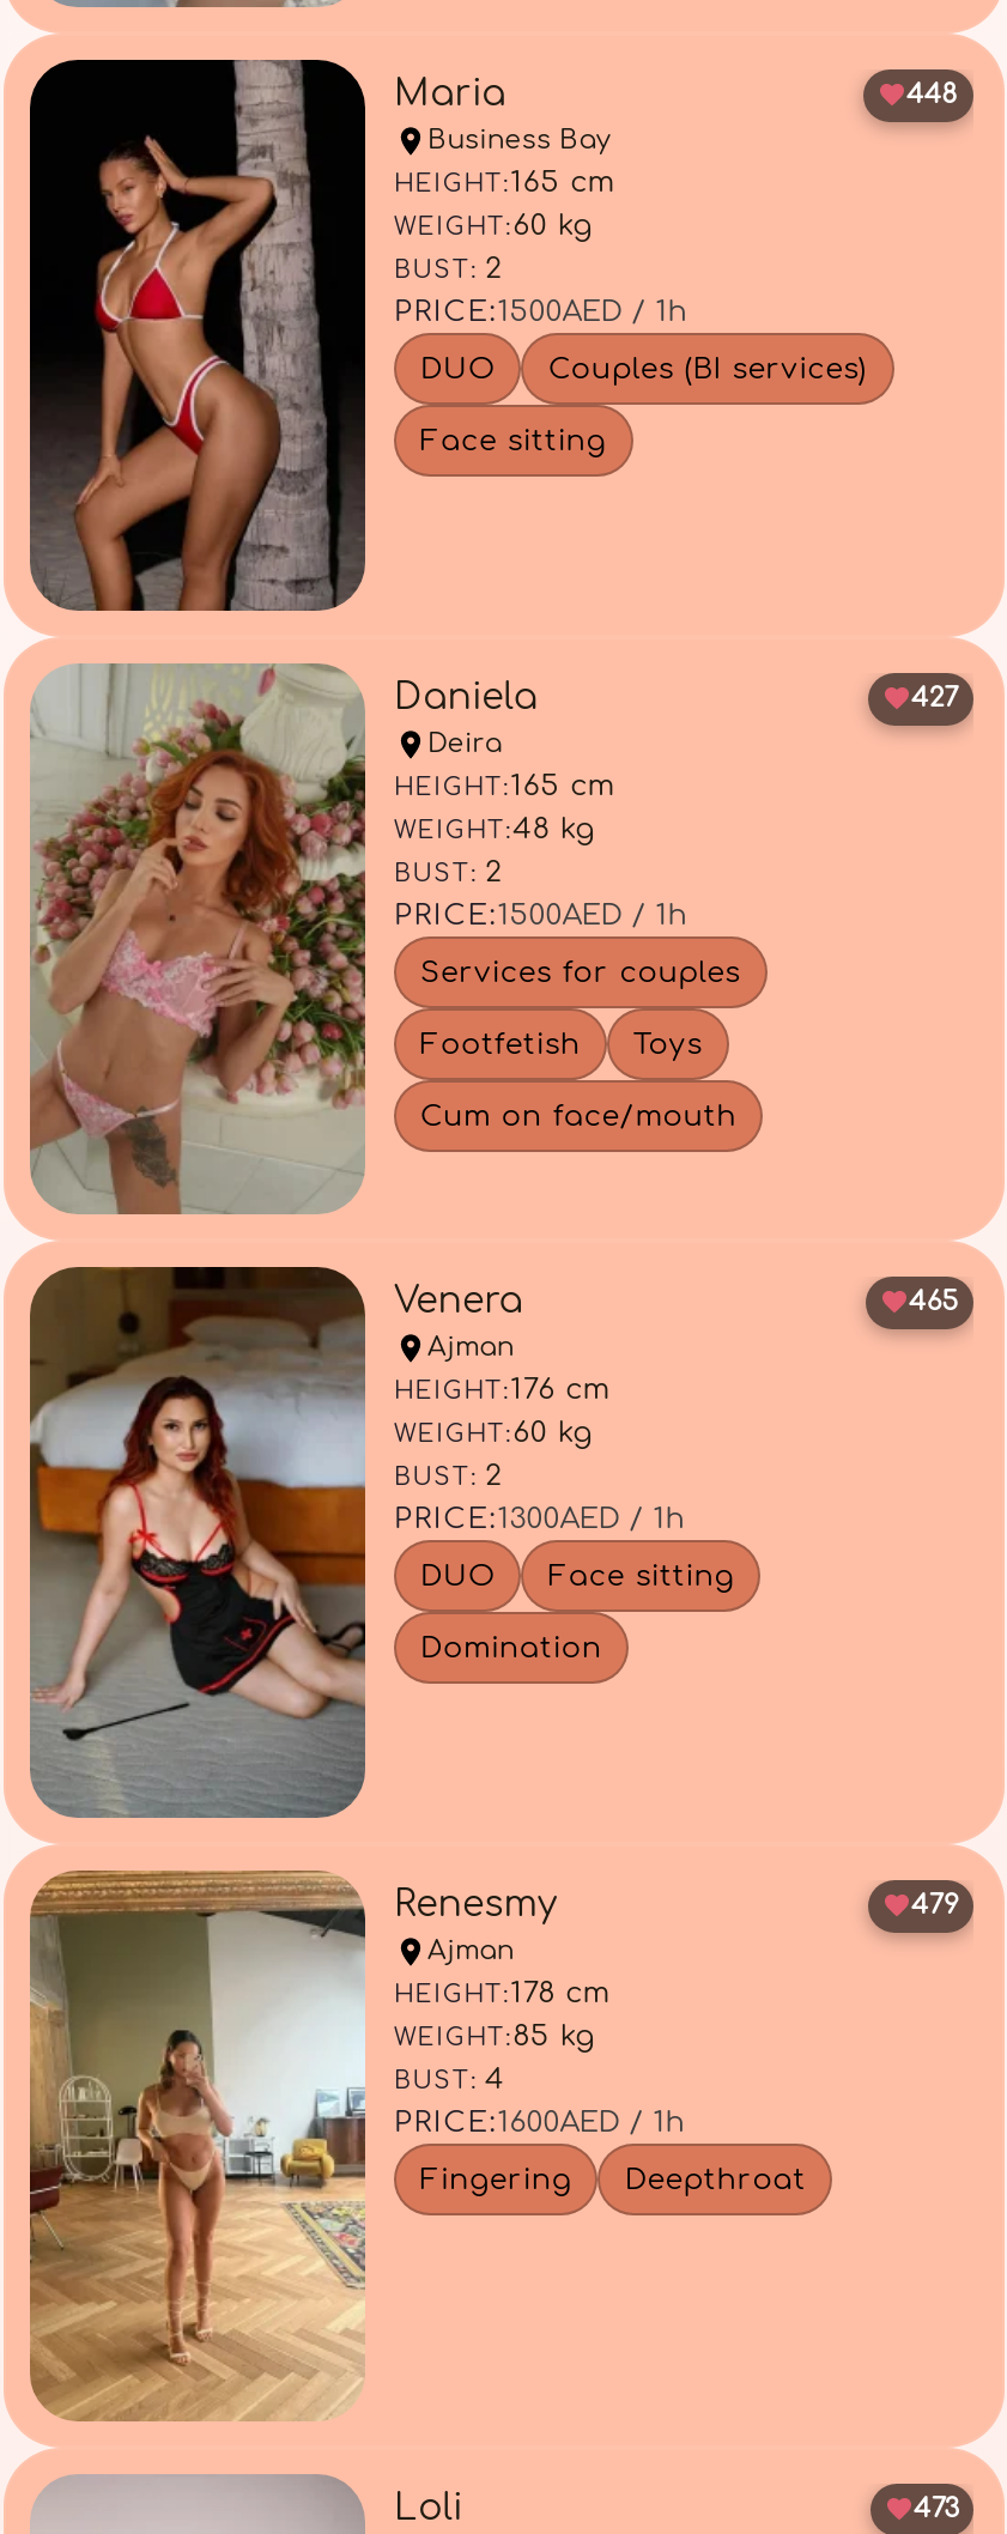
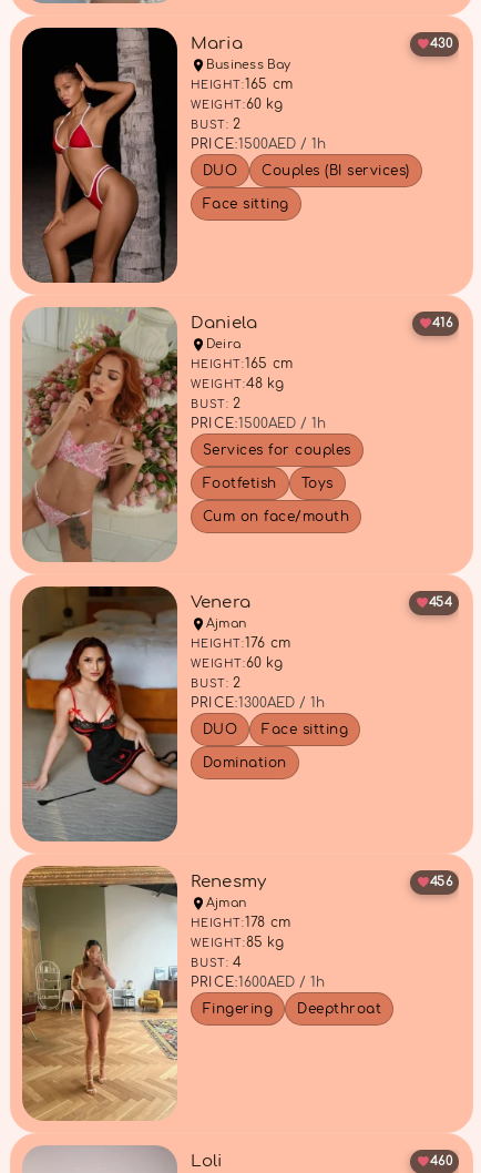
- 448
+ 430

- 427
+ 416

- 465
+ 454

- 479
+ 456

- 473
+ 460
